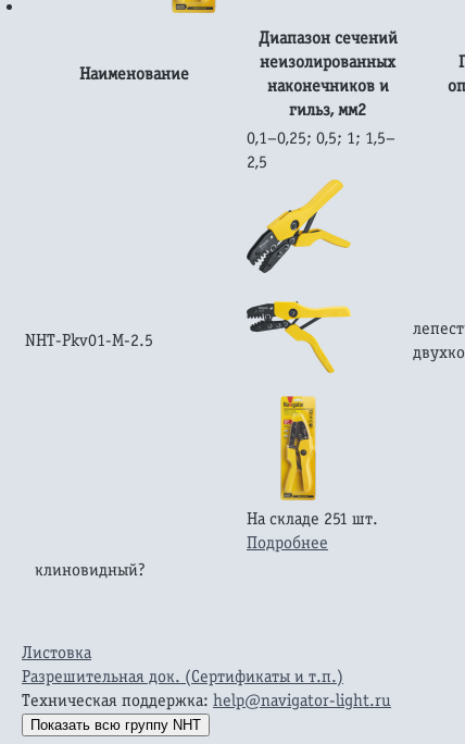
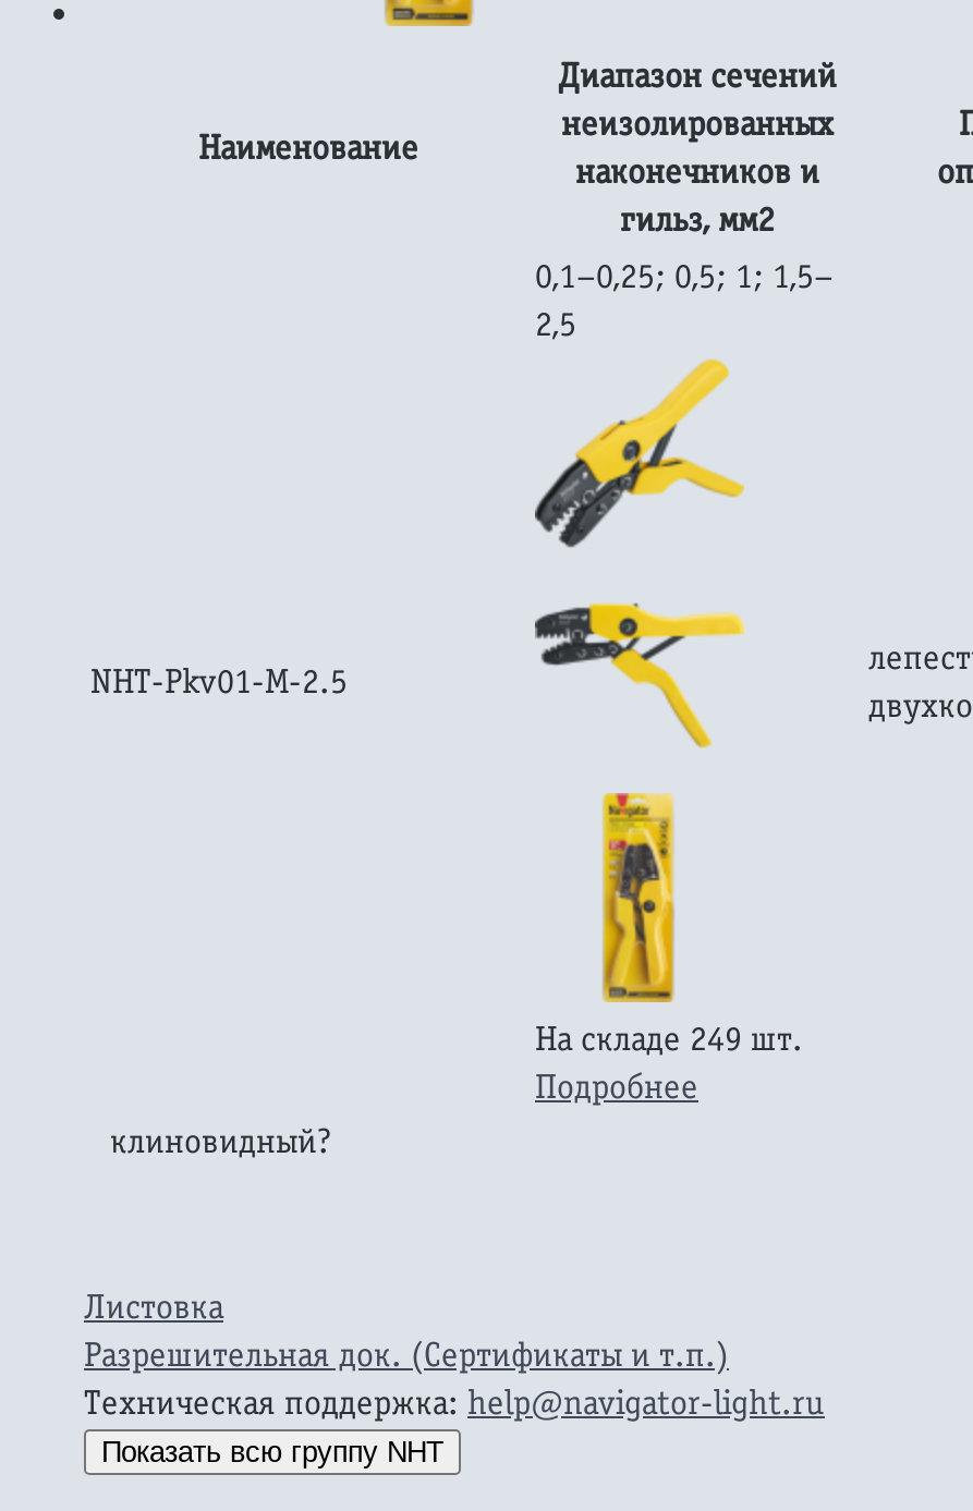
- На складе 251 шт.
+ На складе 249 шт.
